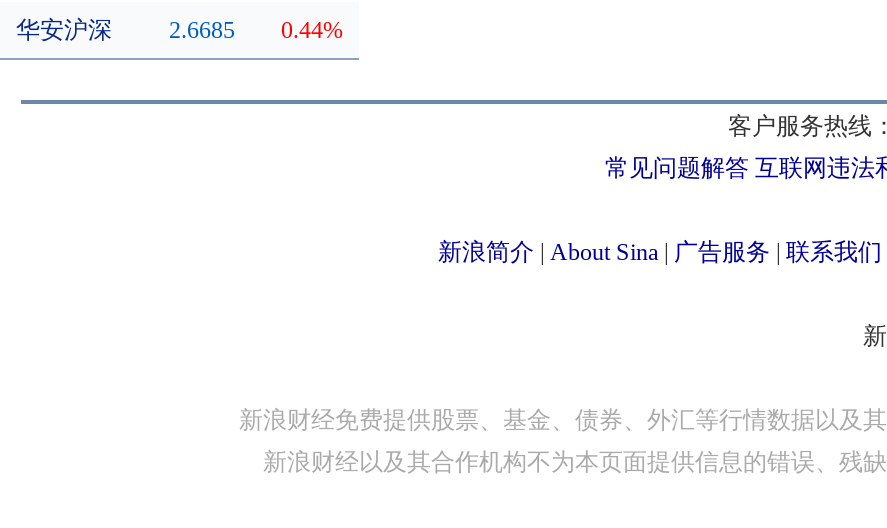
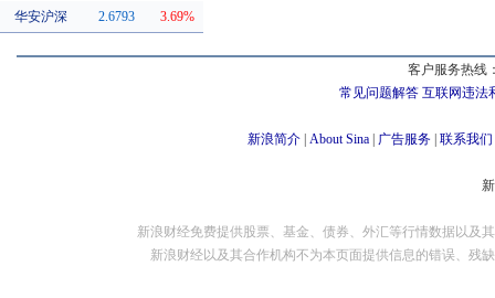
- 2.6685
+ 2.6793

- 0.44%
+ 3.69%
